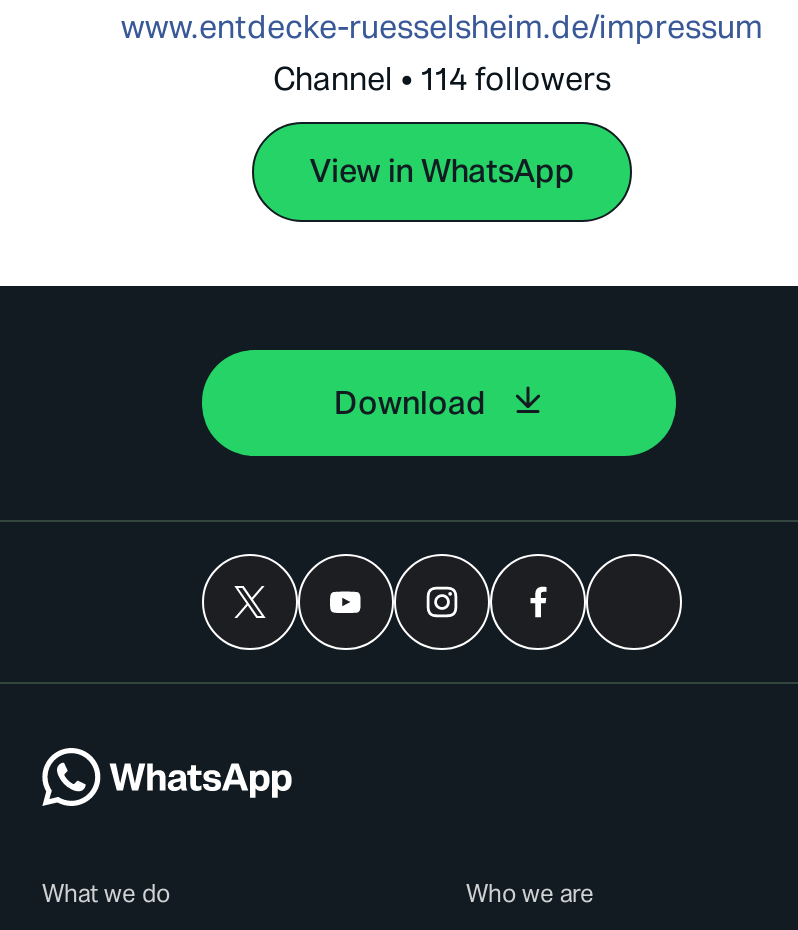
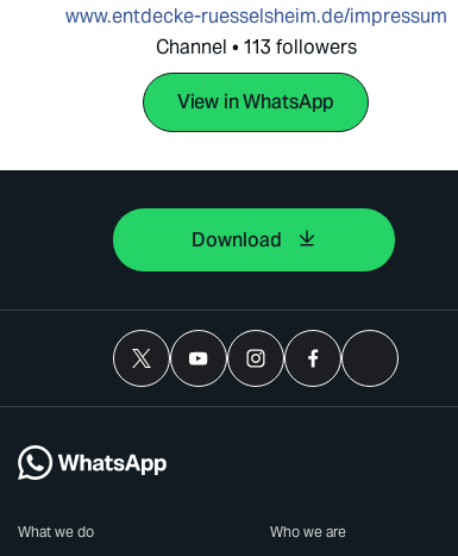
- Channel • 114 followers
+ Channel • 113 followers
